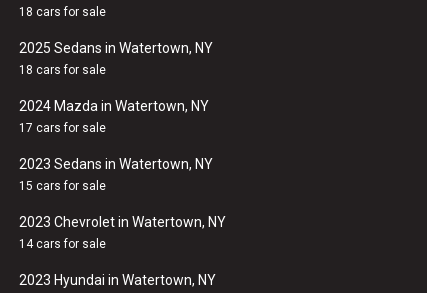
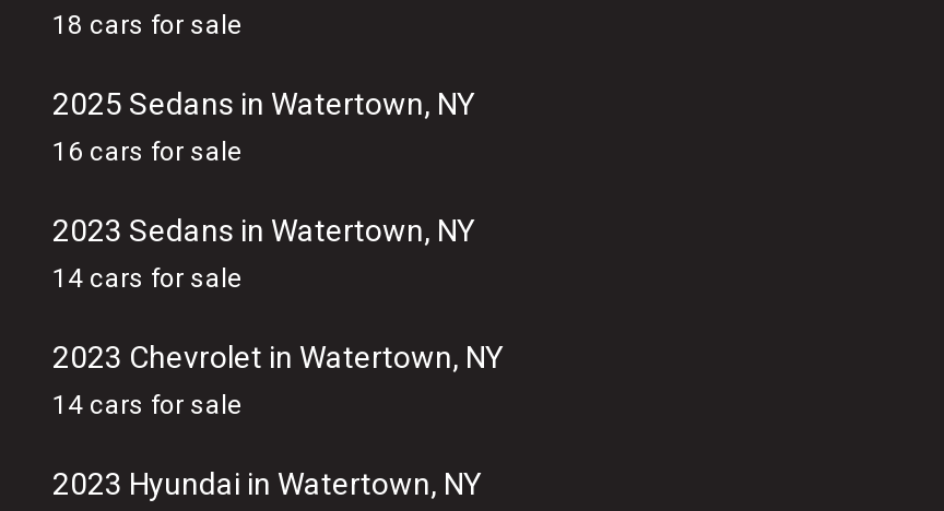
- 18 cars for sale
- 2024 Mazda in Watertown, NY
- 17 cars for sale
+ 16 cars for sale

- 15 cars for sale
+ 14 cars for sale
